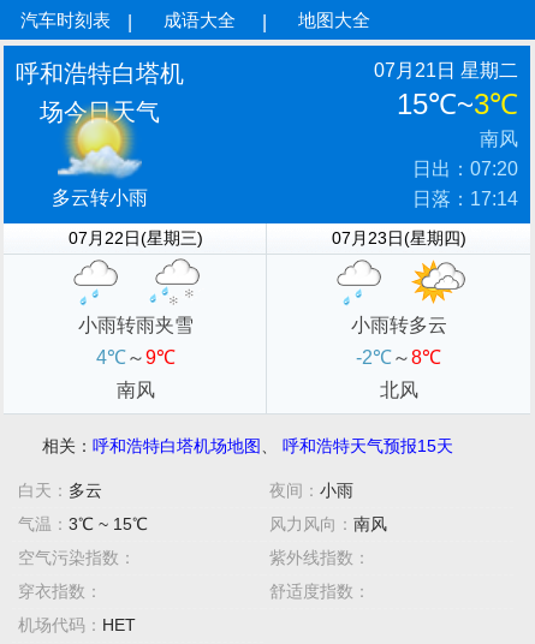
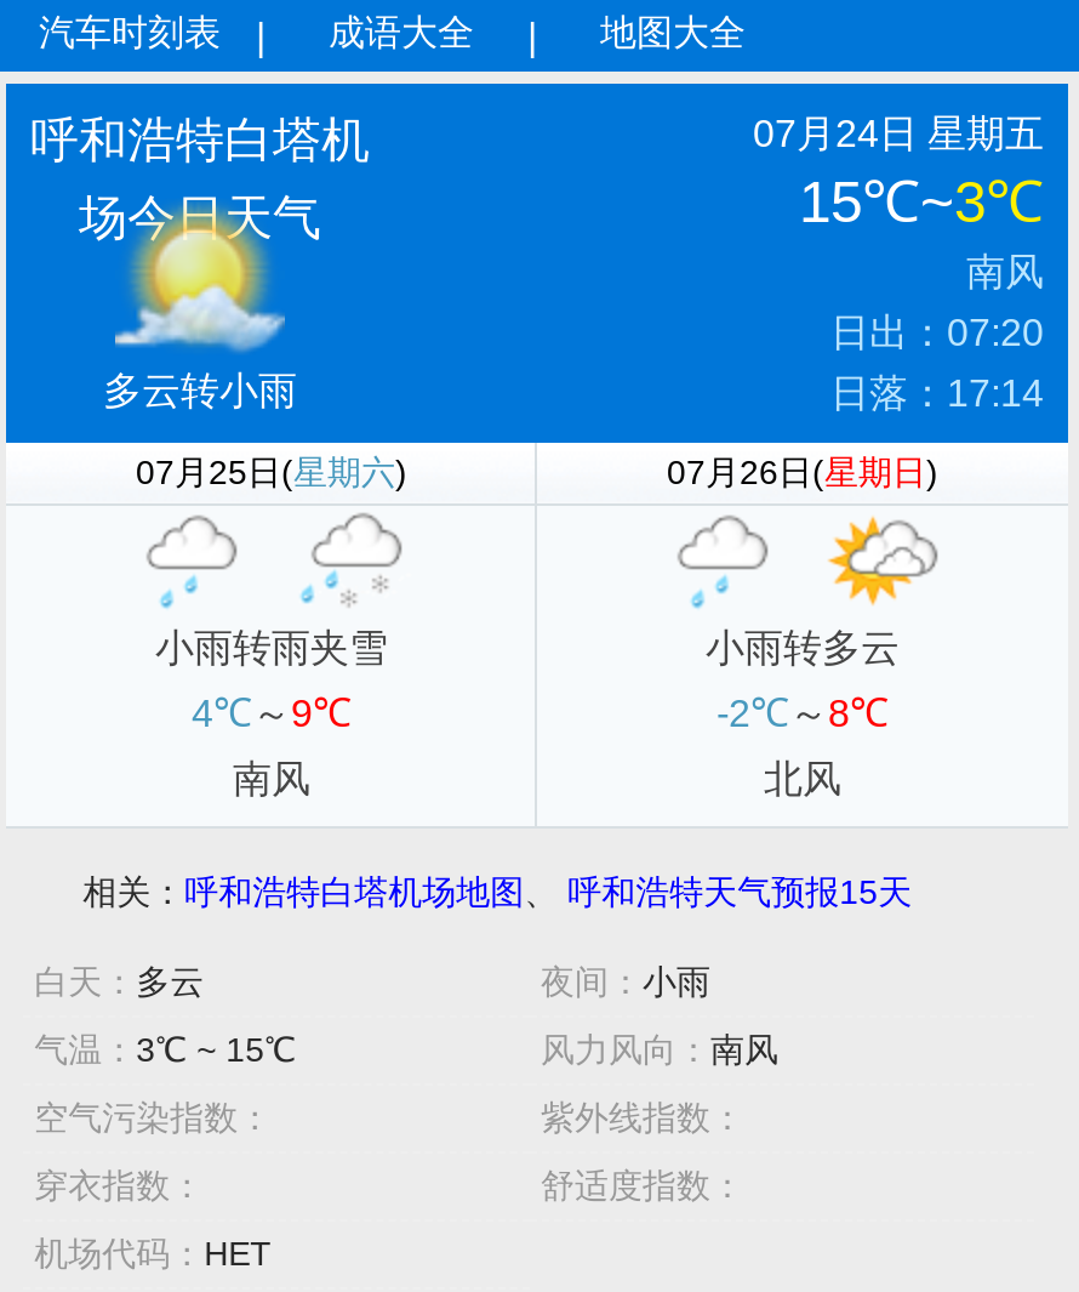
- 07月21日 星期二
+ 07月24日 星期五

- 07月22日(星期三)
+ 07月25日(星期六)

- 07月23日(星期四)
+ 07月26日(星期日)
